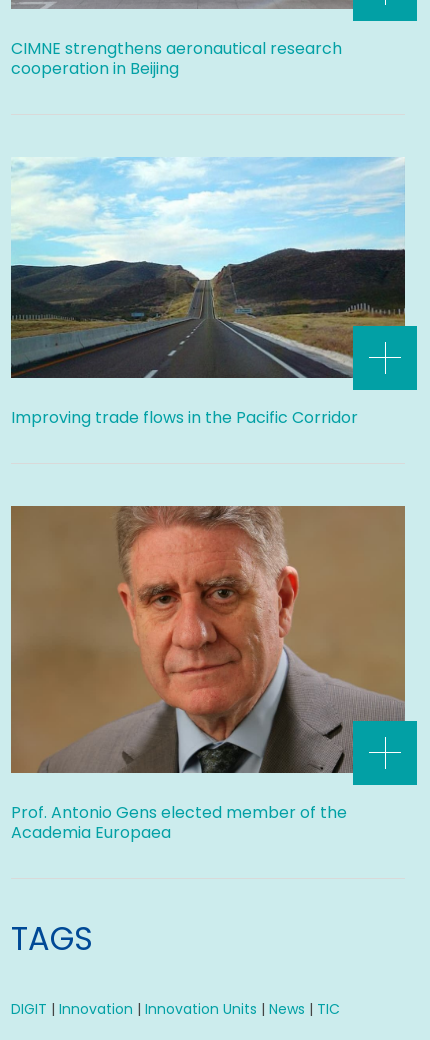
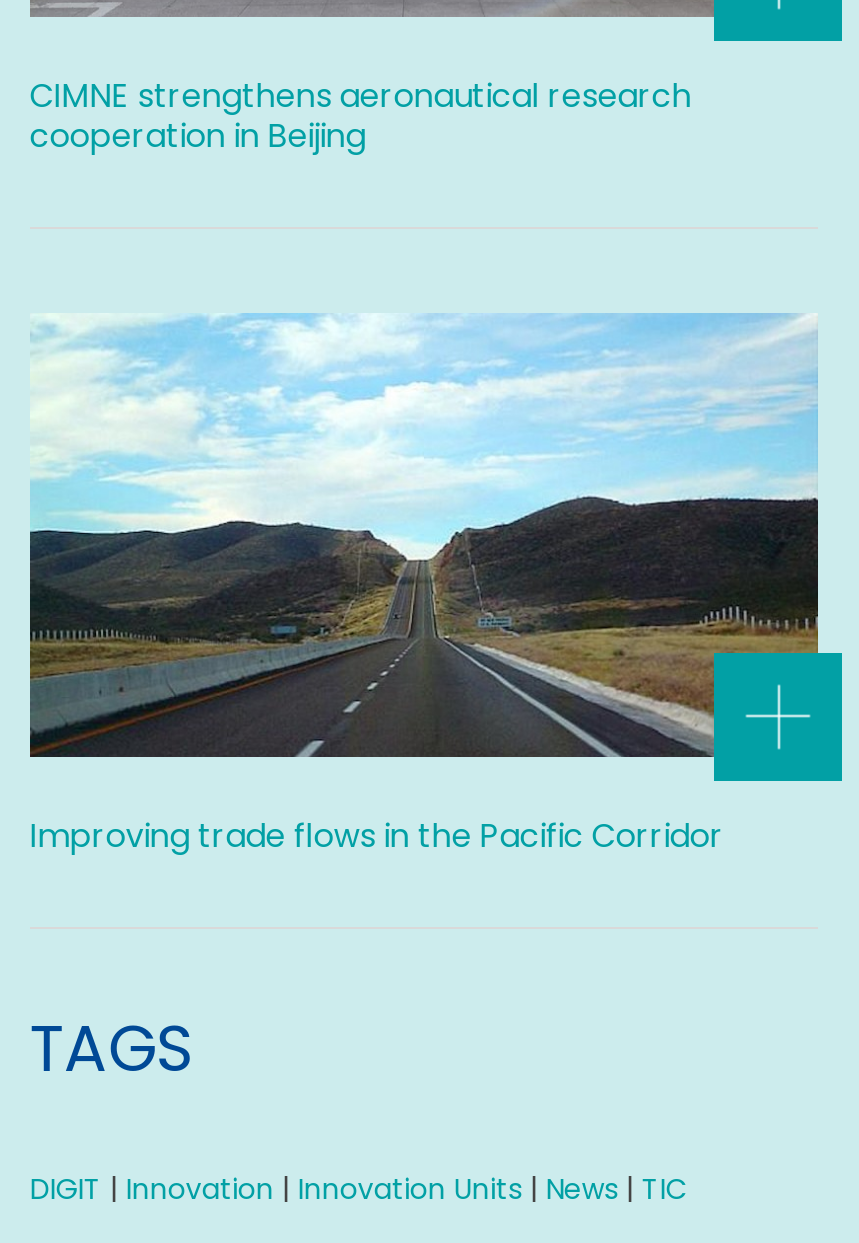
- [image]
- Prof. Antonio Gens elected member of the
- Academia Europaea
